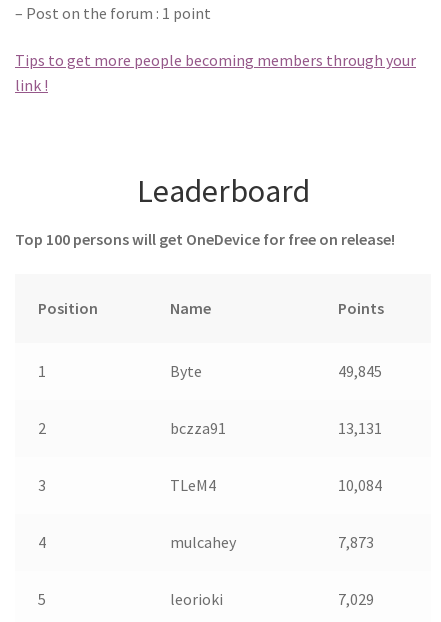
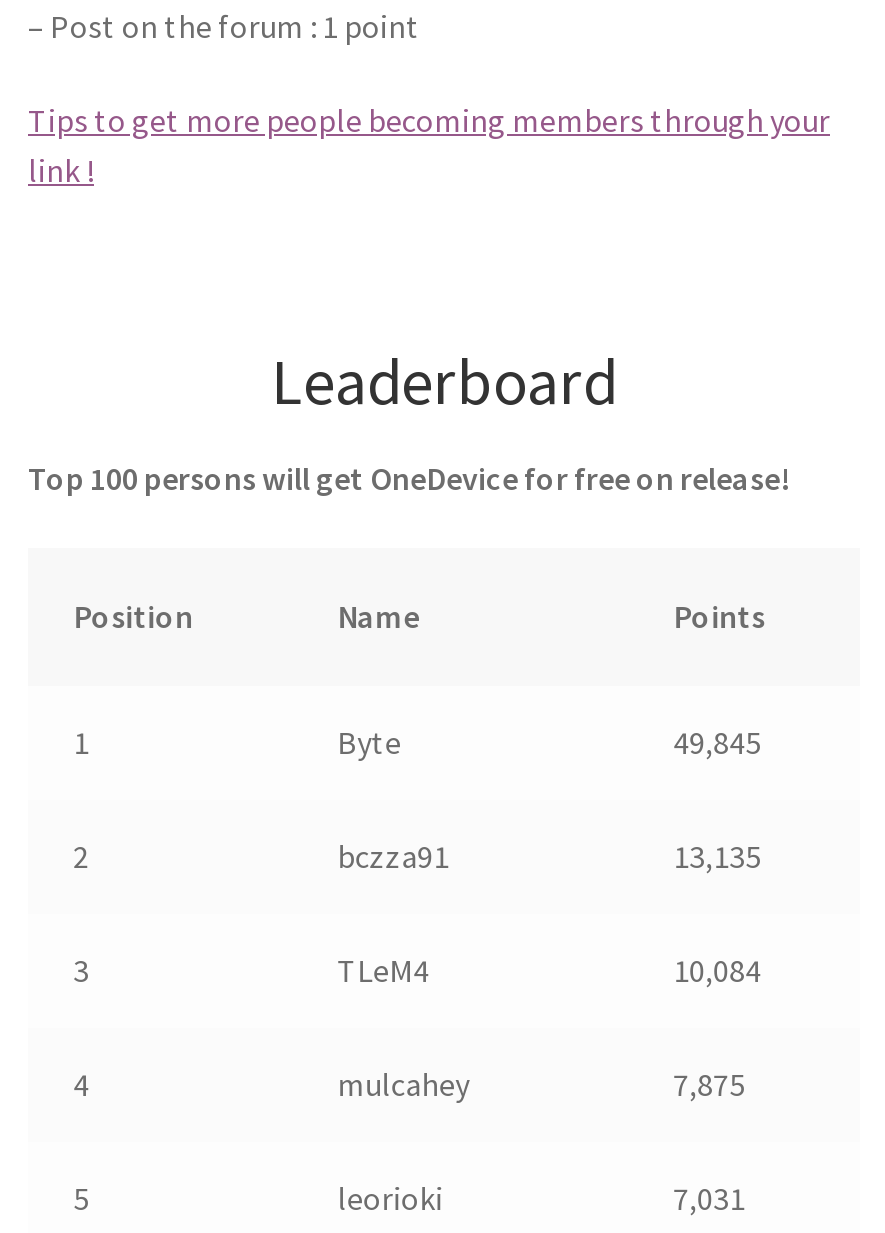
- 13,131
+ 13,135

- 7,873
+ 7,875

- 7,029
+ 7,031
